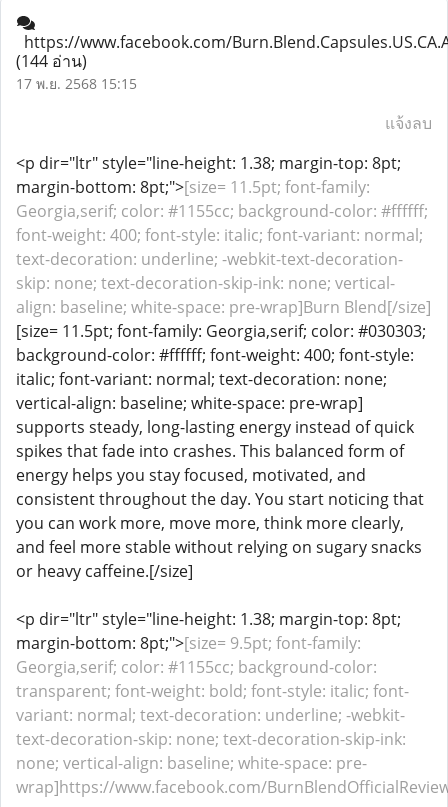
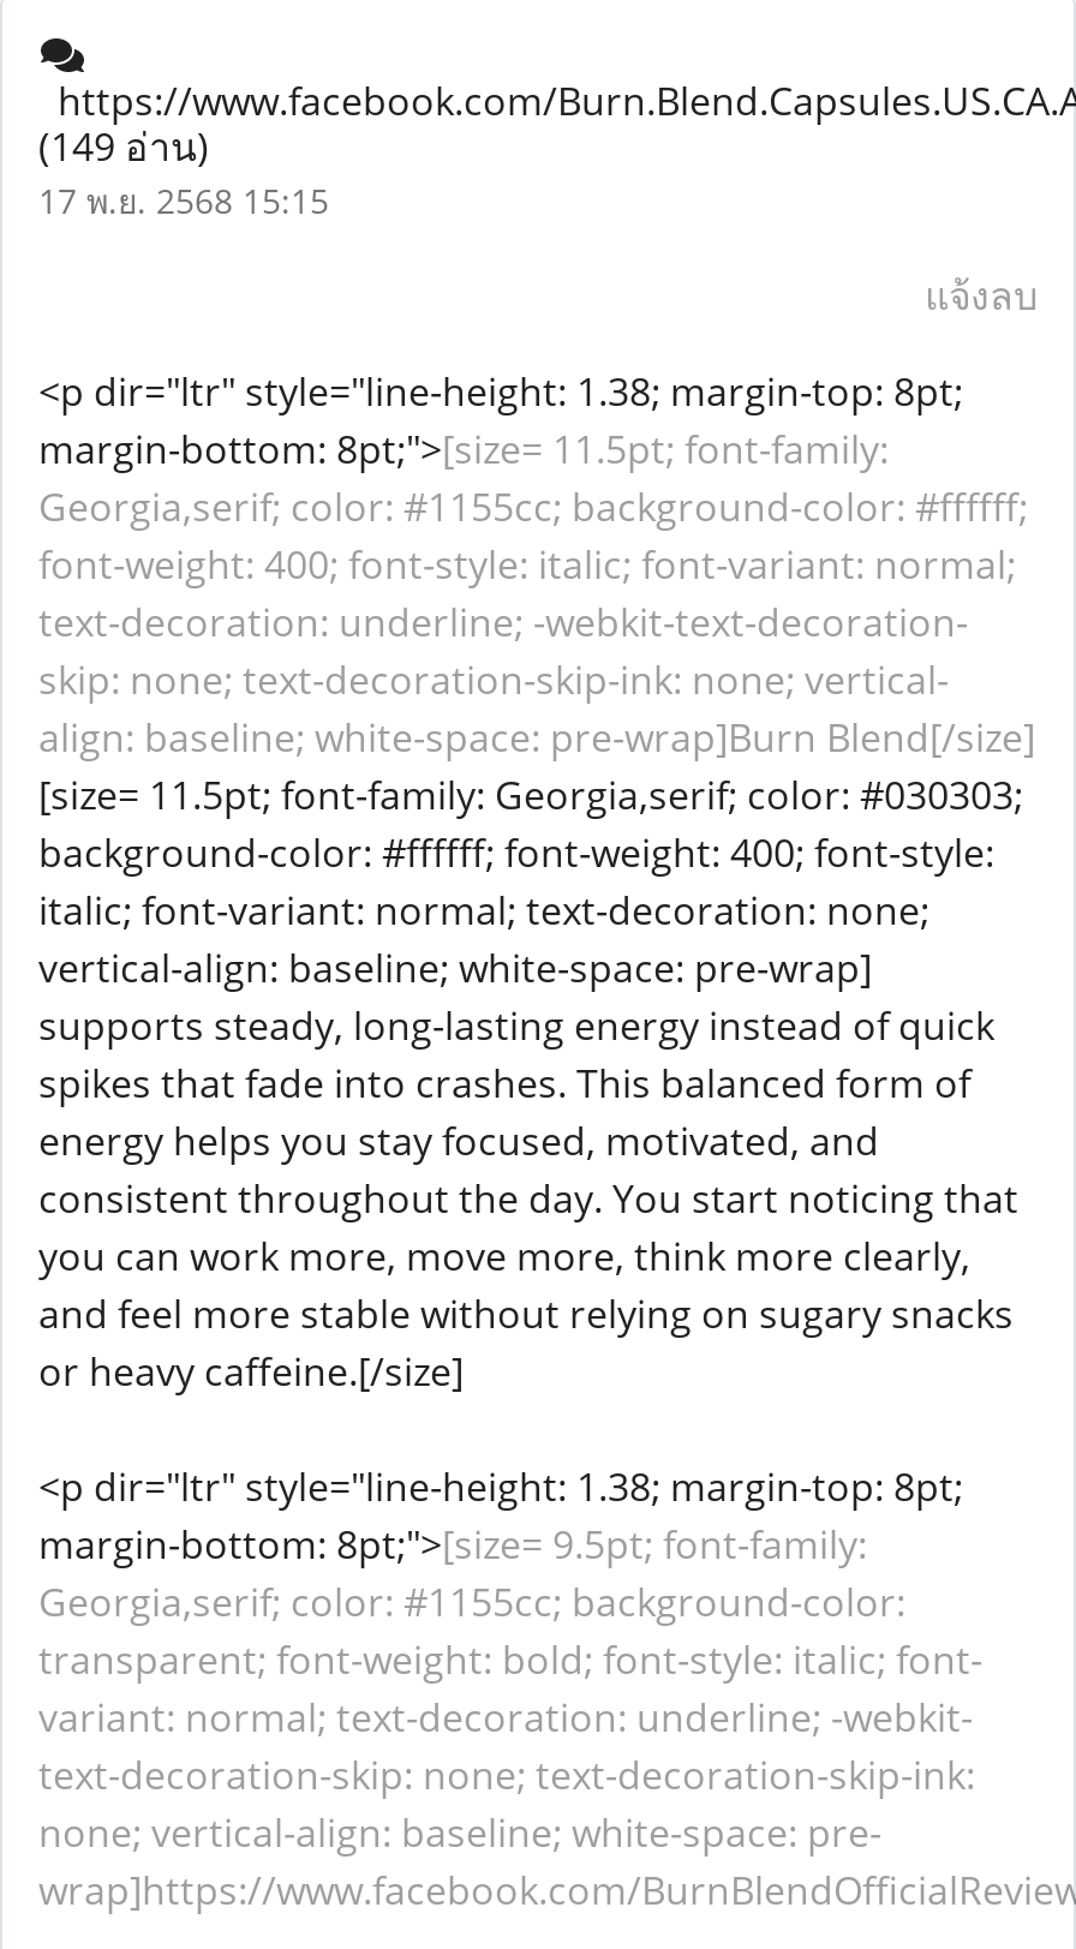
- (144 อ่าน)
+ (149 อ่าน)
